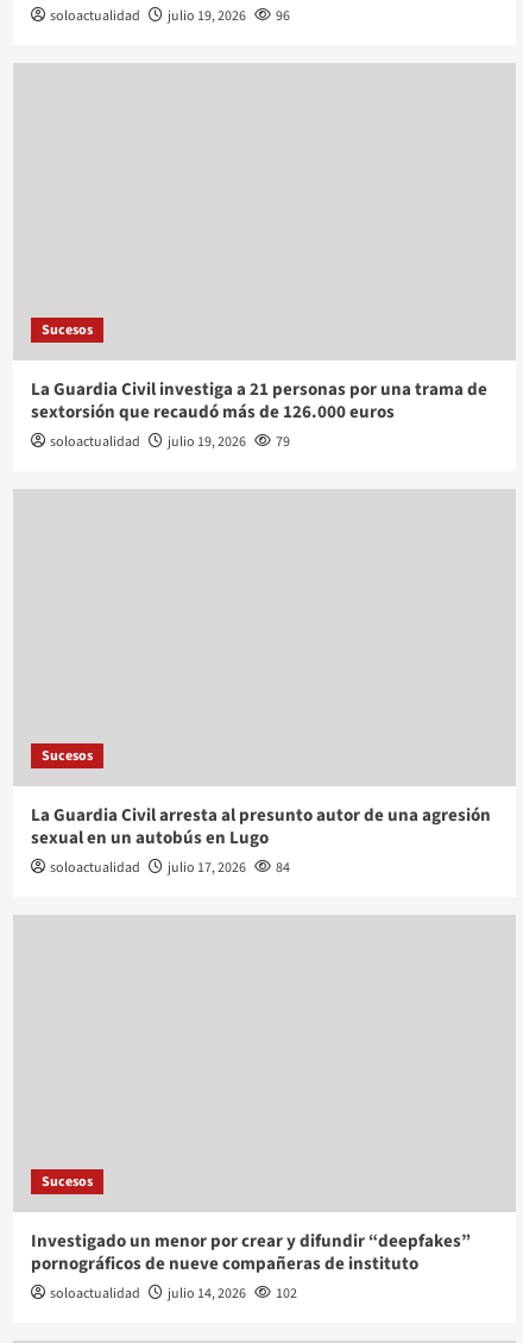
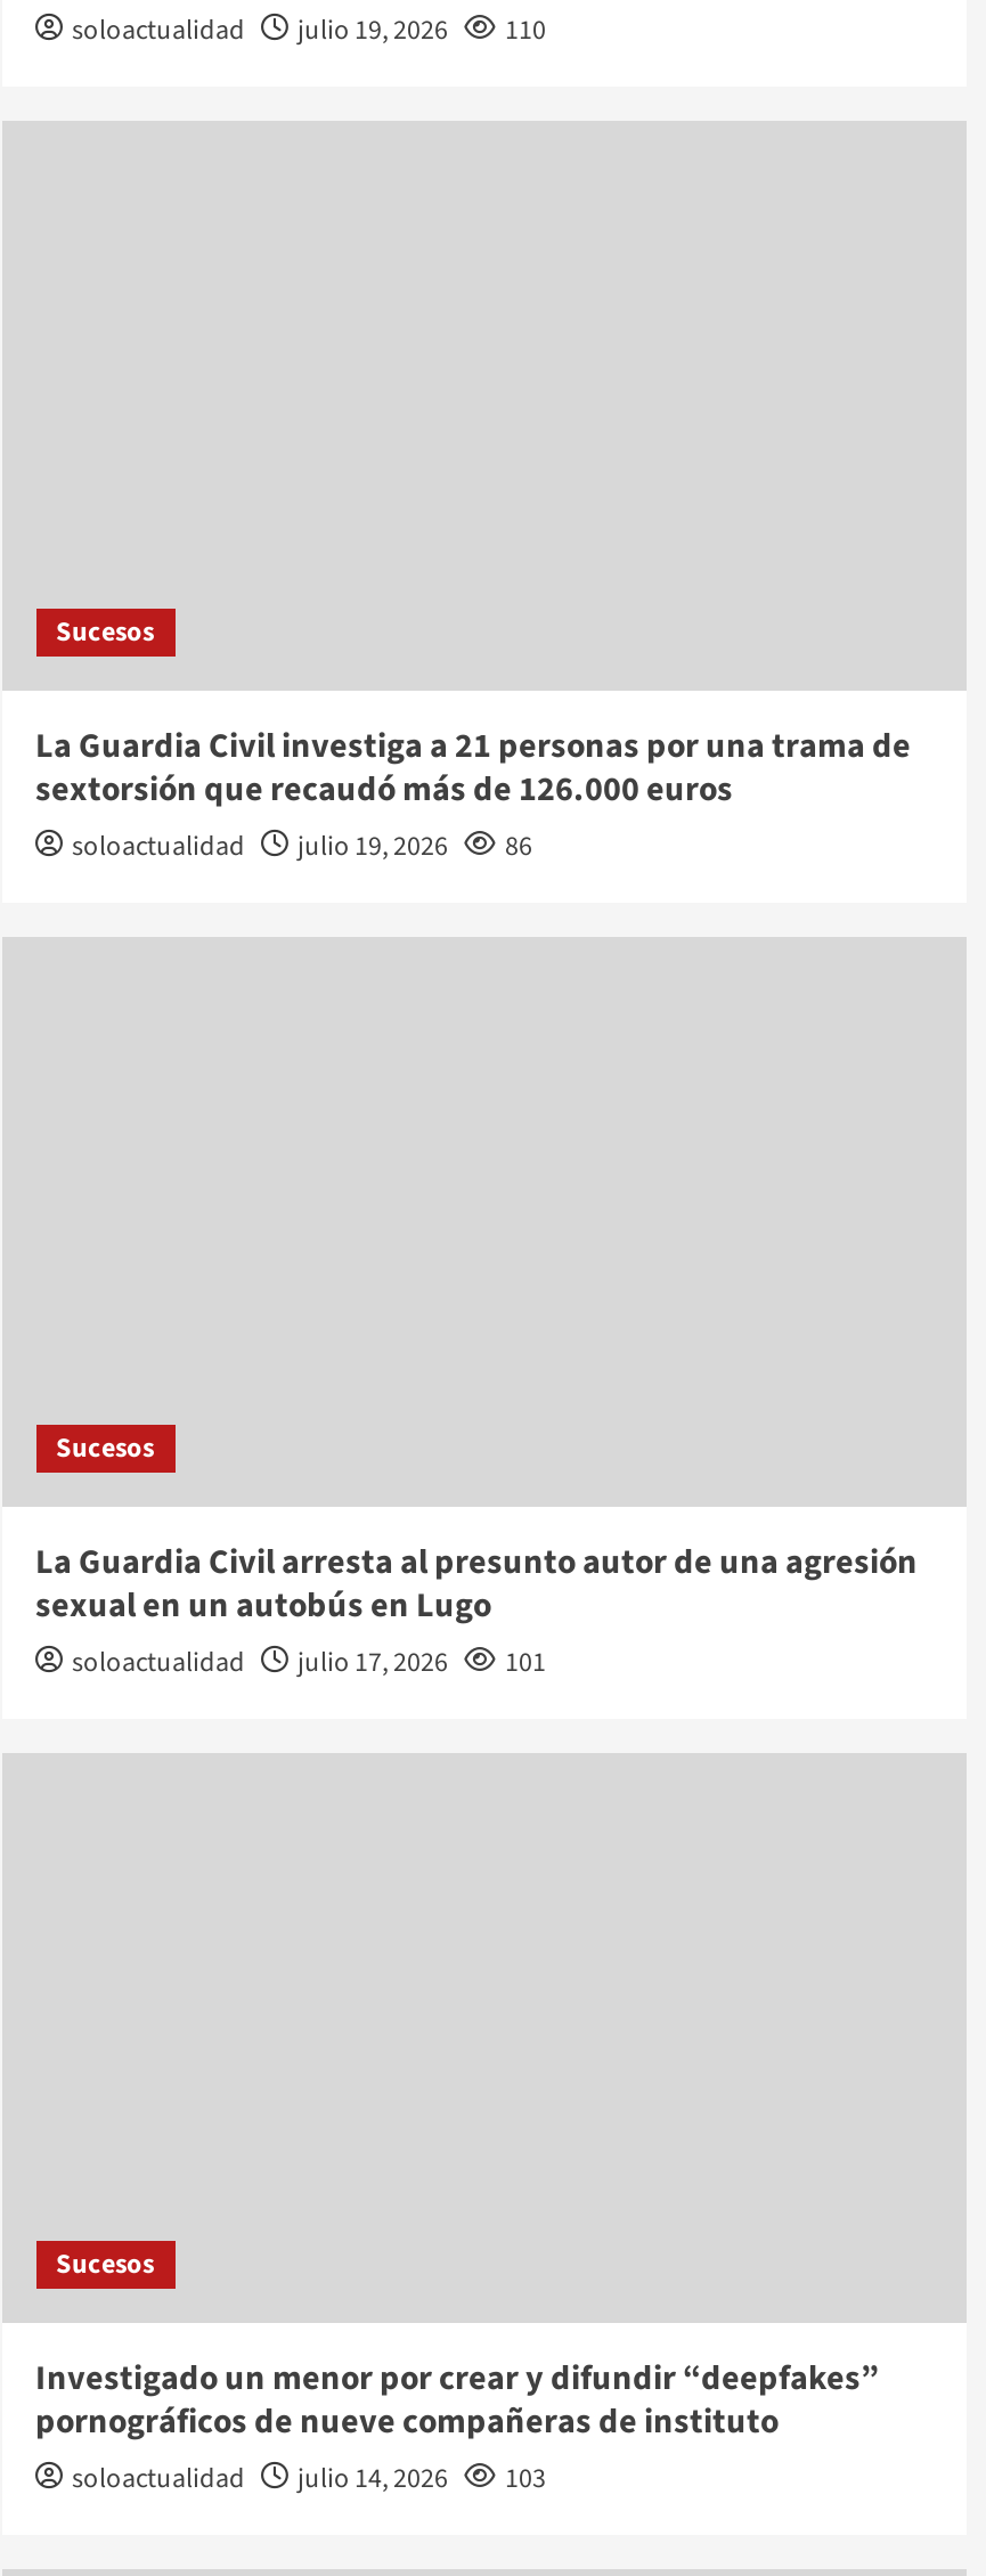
- soloactualidad julio 19, 2026 96
+ soloactualidad julio 19, 2026 110

- soloactualidad julio 19, 2026 79
+ soloactualidad julio 19, 2026 86

- soloactualidad julio 17, 2026 84
+ soloactualidad julio 17, 2026 101

- soloactualidad julio 14, 2026 102
+ soloactualidad julio 14, 2026 103
